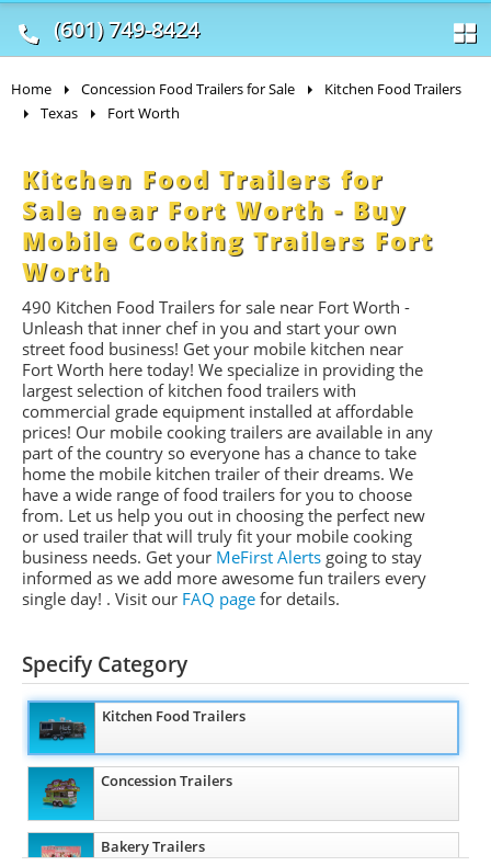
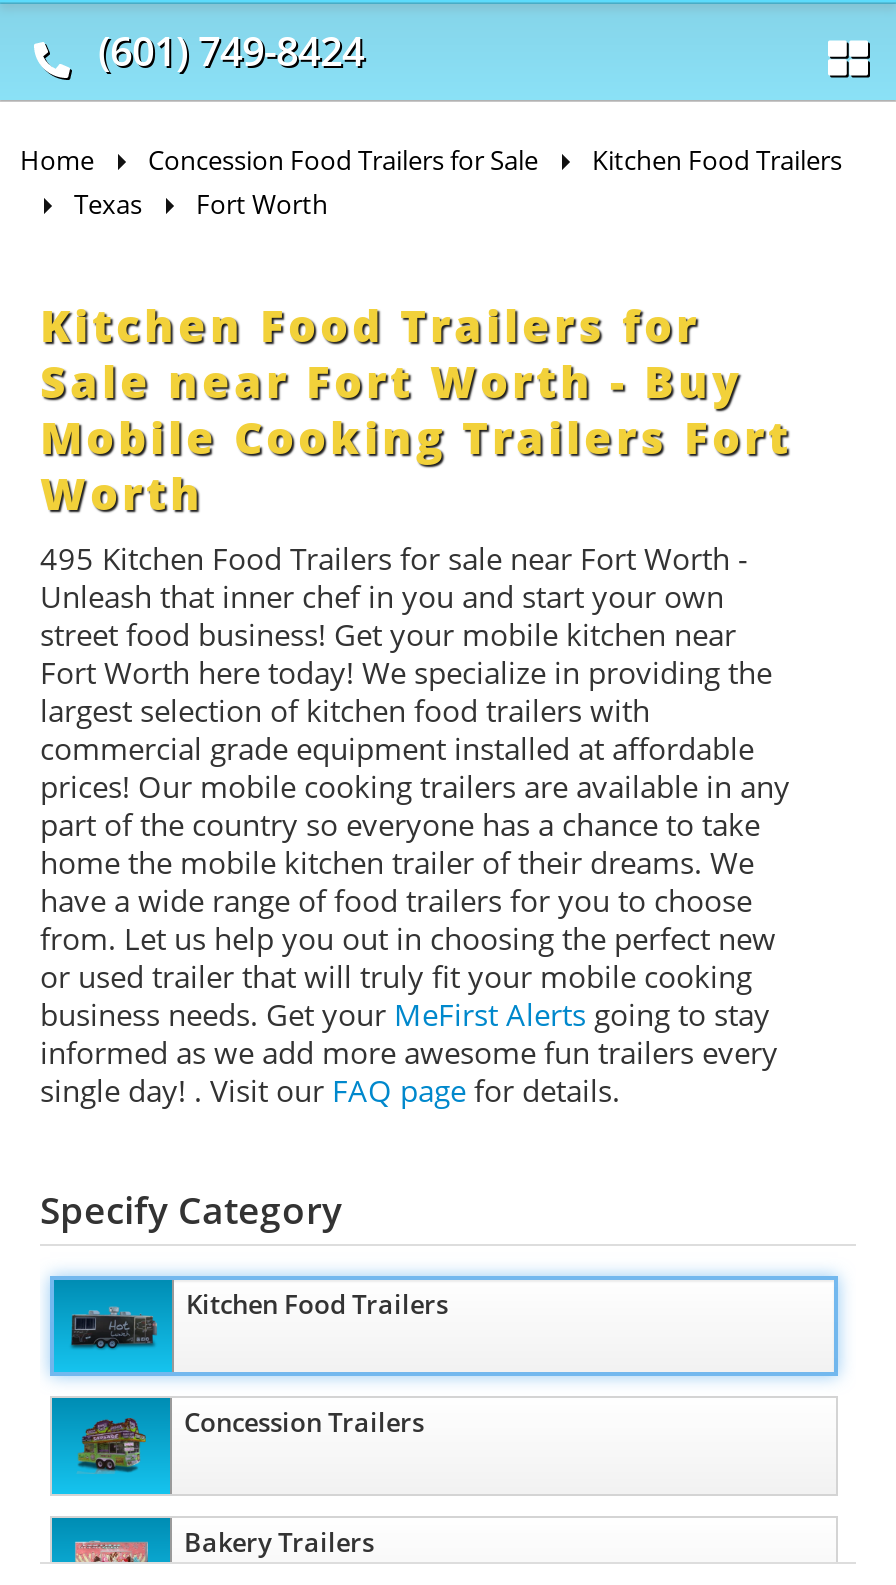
- 490 Kitchen Food Trailers for sale near Fort Worth -
+ 495 Kitchen Food Trailers for sale near Fort Worth -
